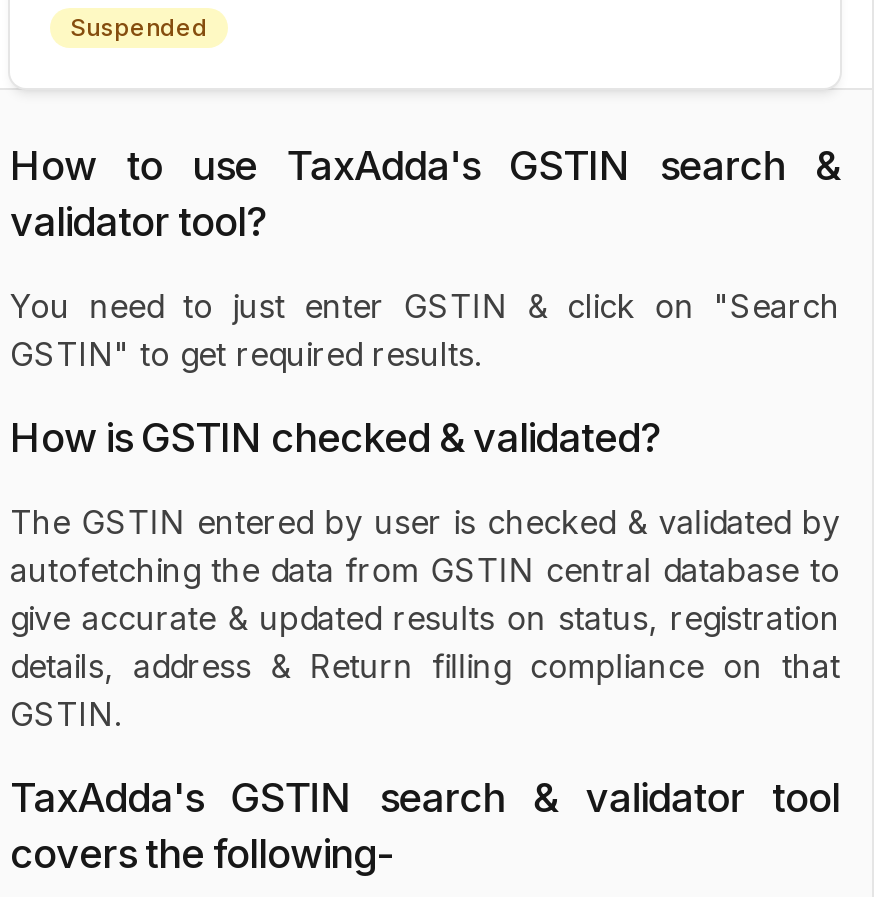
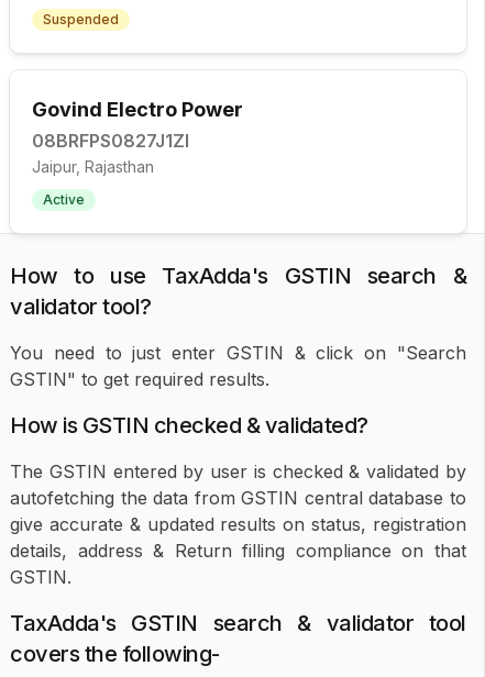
+ Govind Electro Power
+ 08BRFPS0827J1ZI
+ Jaipur, Rajasthan
+ Active
